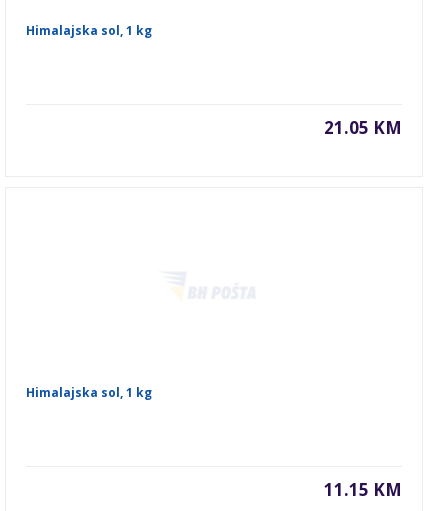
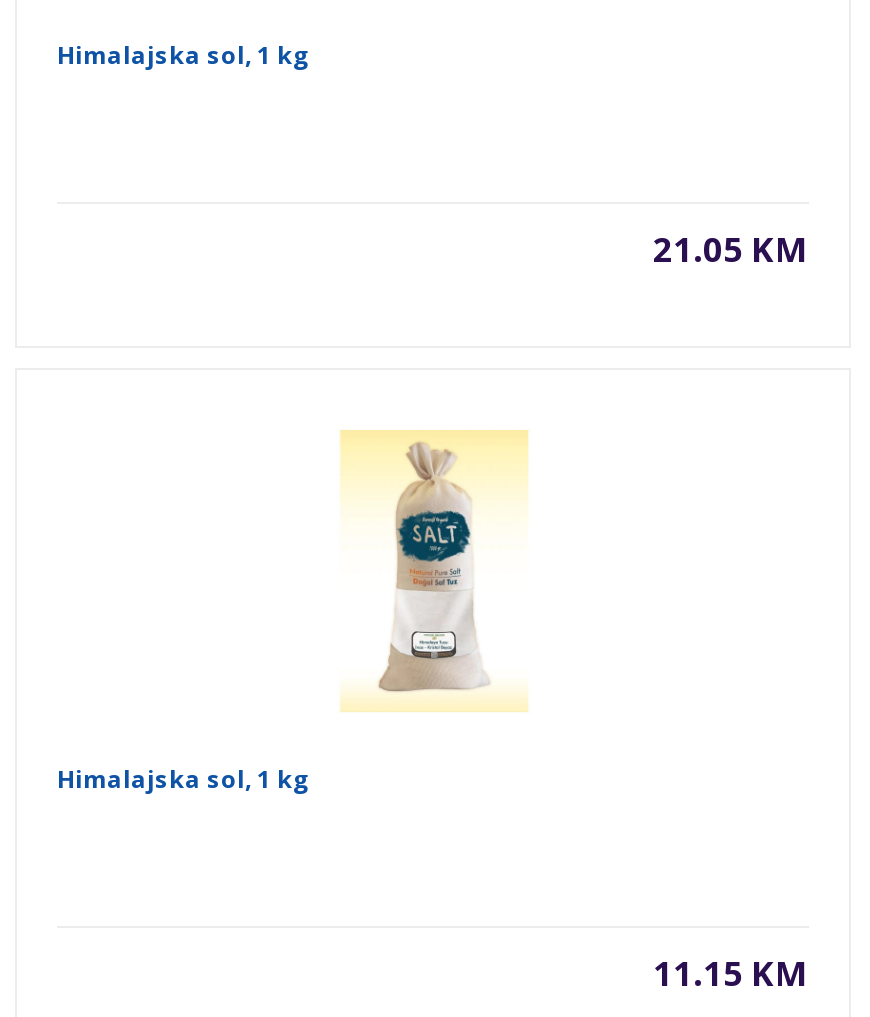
+ [image]
